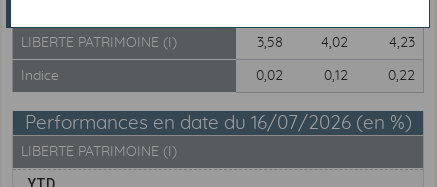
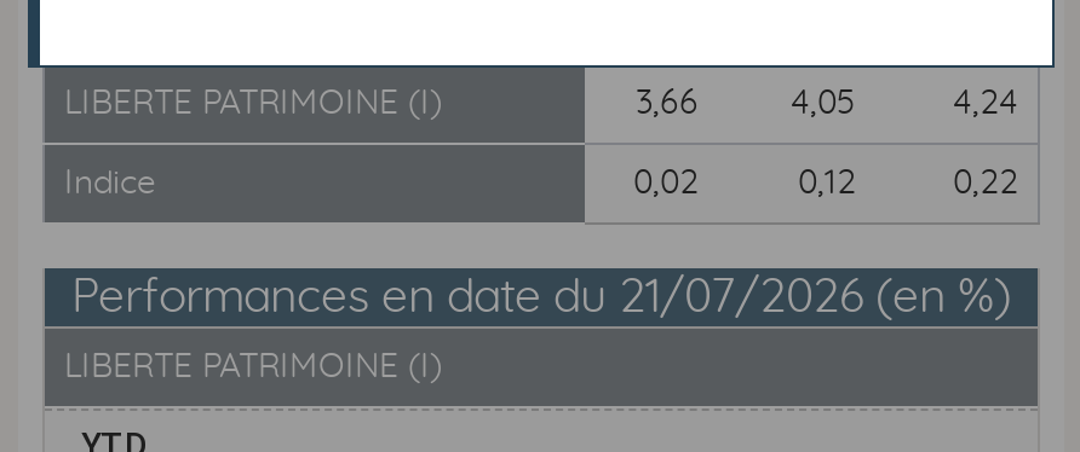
- 3,58
+ 3,66

- 4,02
+ 4,05

- 4,23
+ 4,24

- Performances en date du 16/07/2026 (en %)
+ Performances en date du 21/07/2026 (en %)
